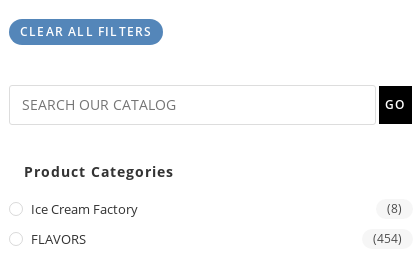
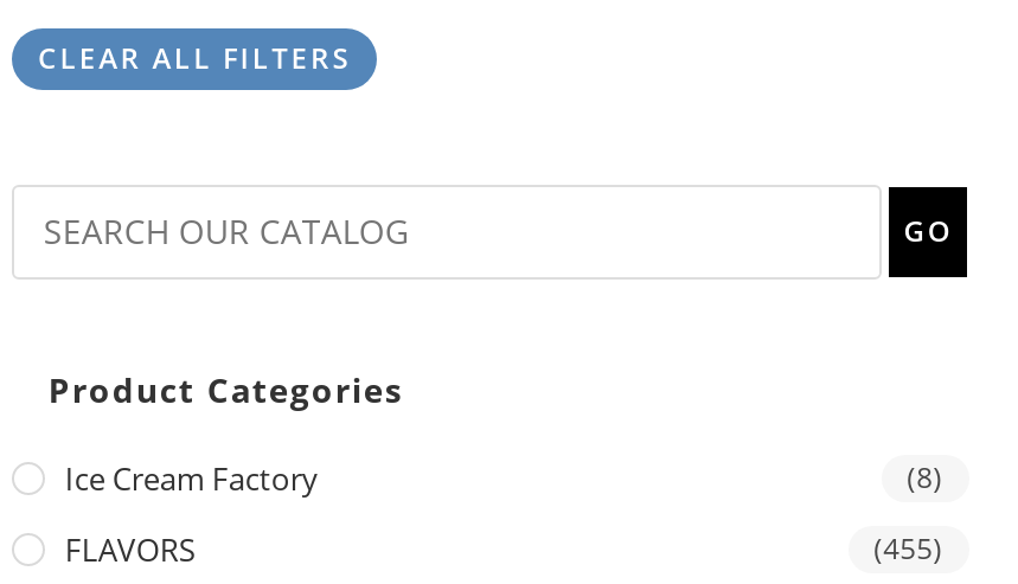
- (454)
+ (455)
